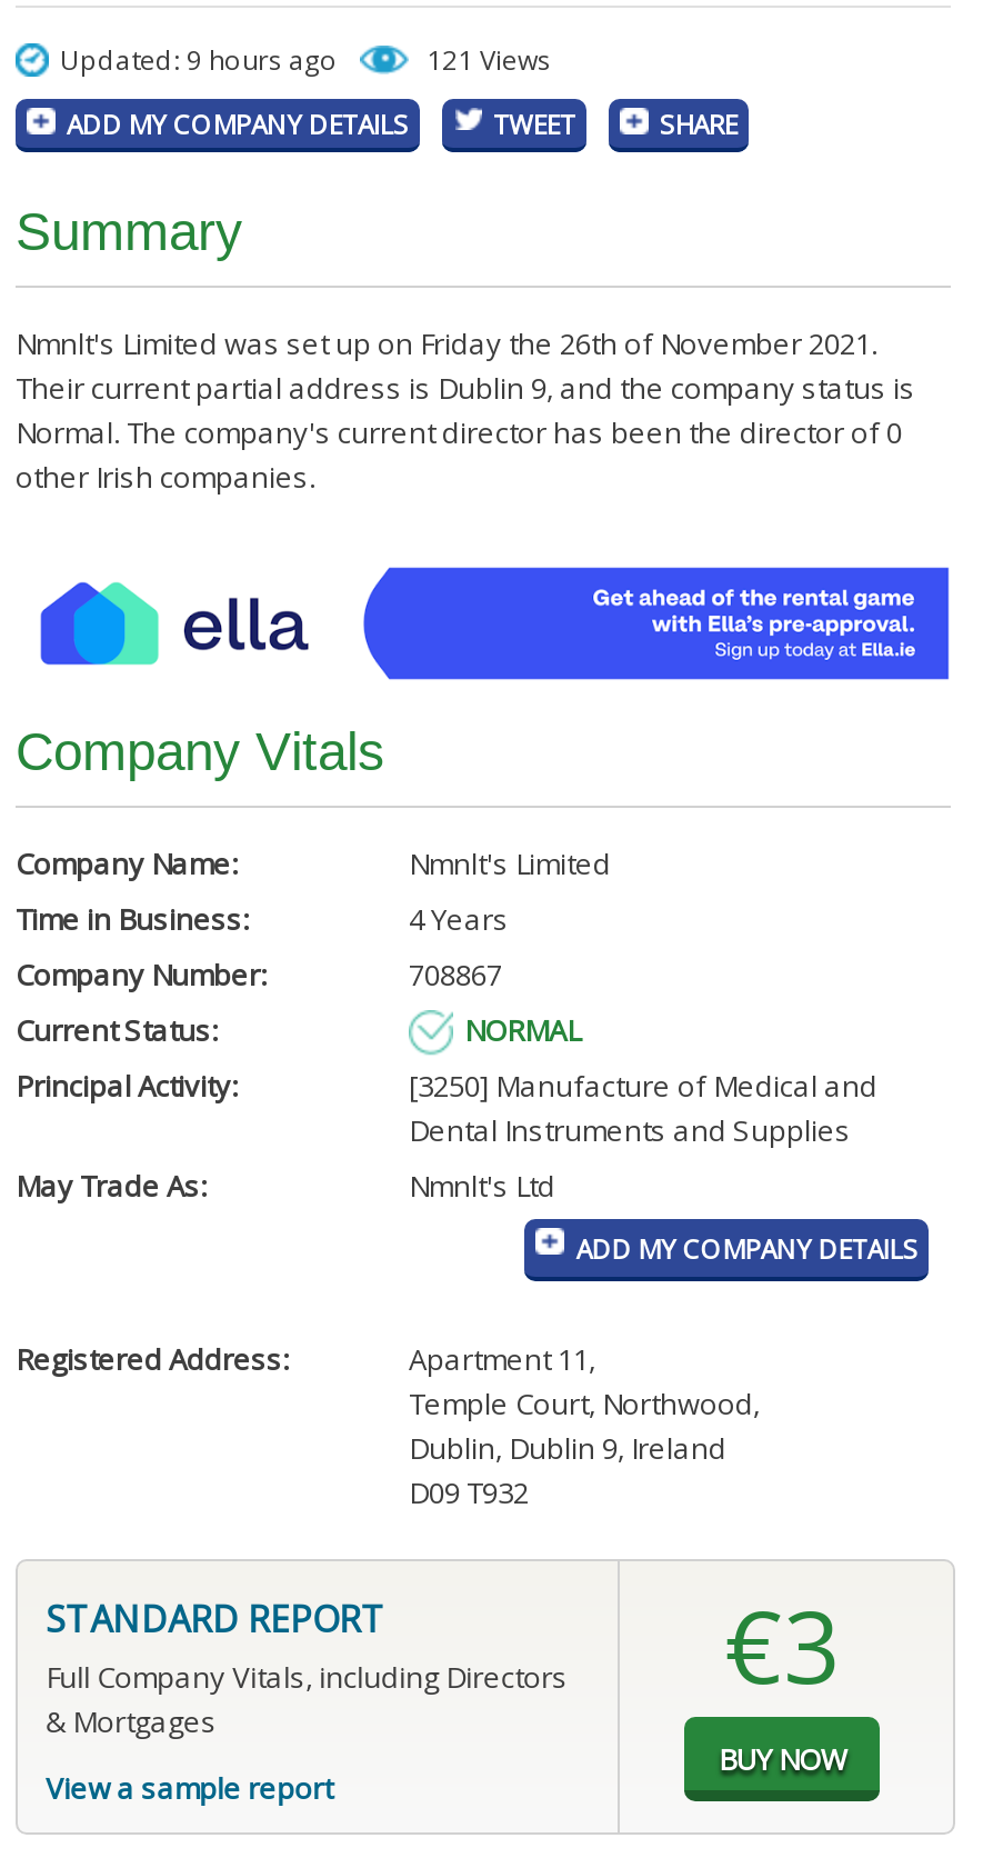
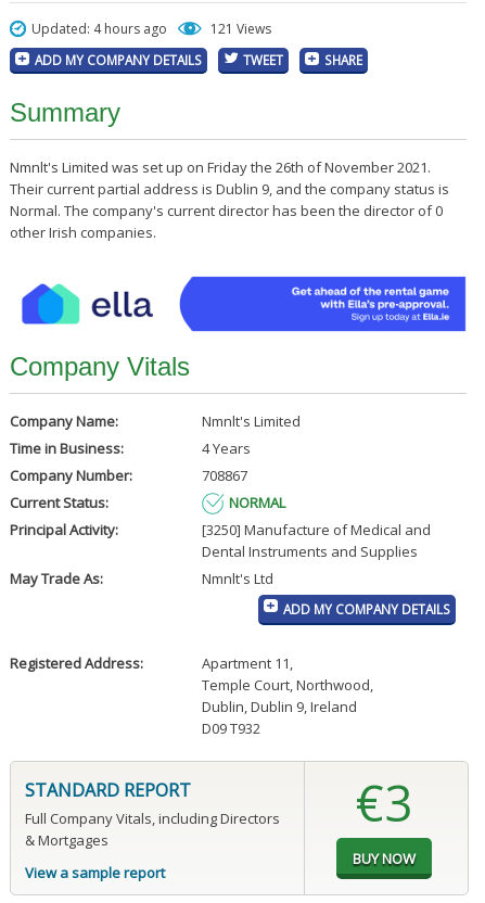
- Updated: 9 hours ago
+ Updated: 4 hours ago
